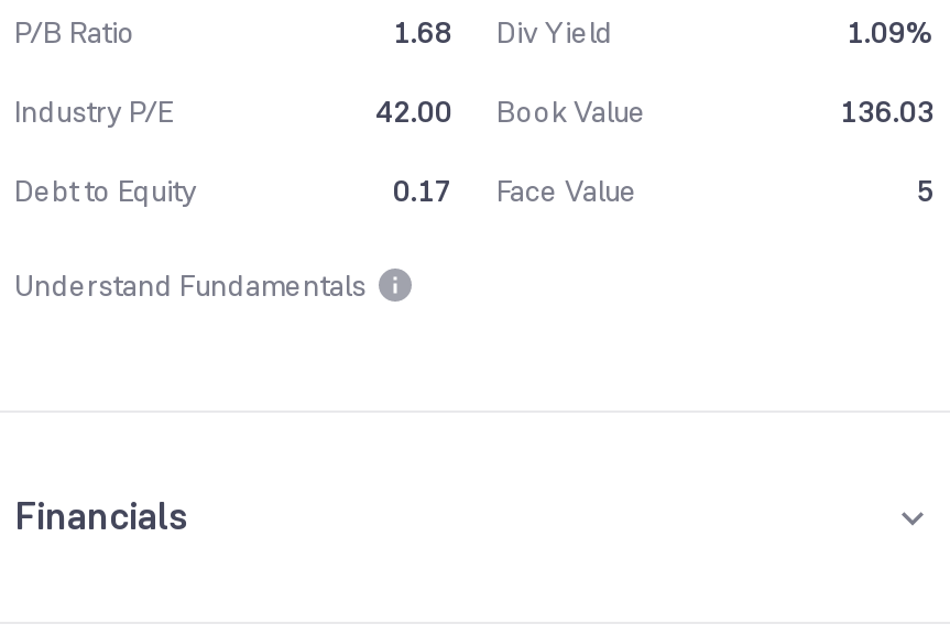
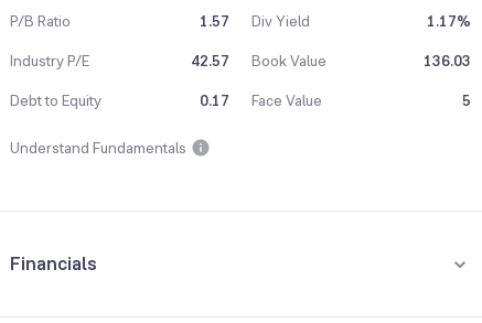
- 1.68 Div Yield
+ 1.57 Div Yield

- 1.09%
+ 1.17%

- 42.00 Book Value
+ 42.57 Book Value
